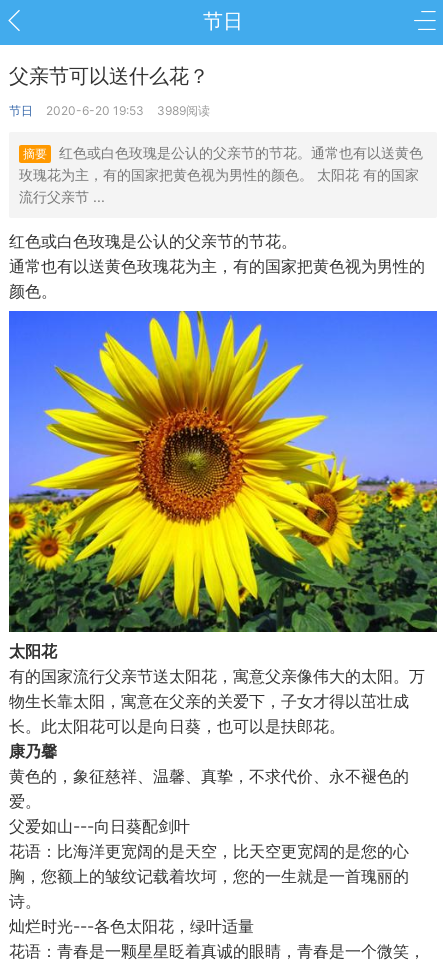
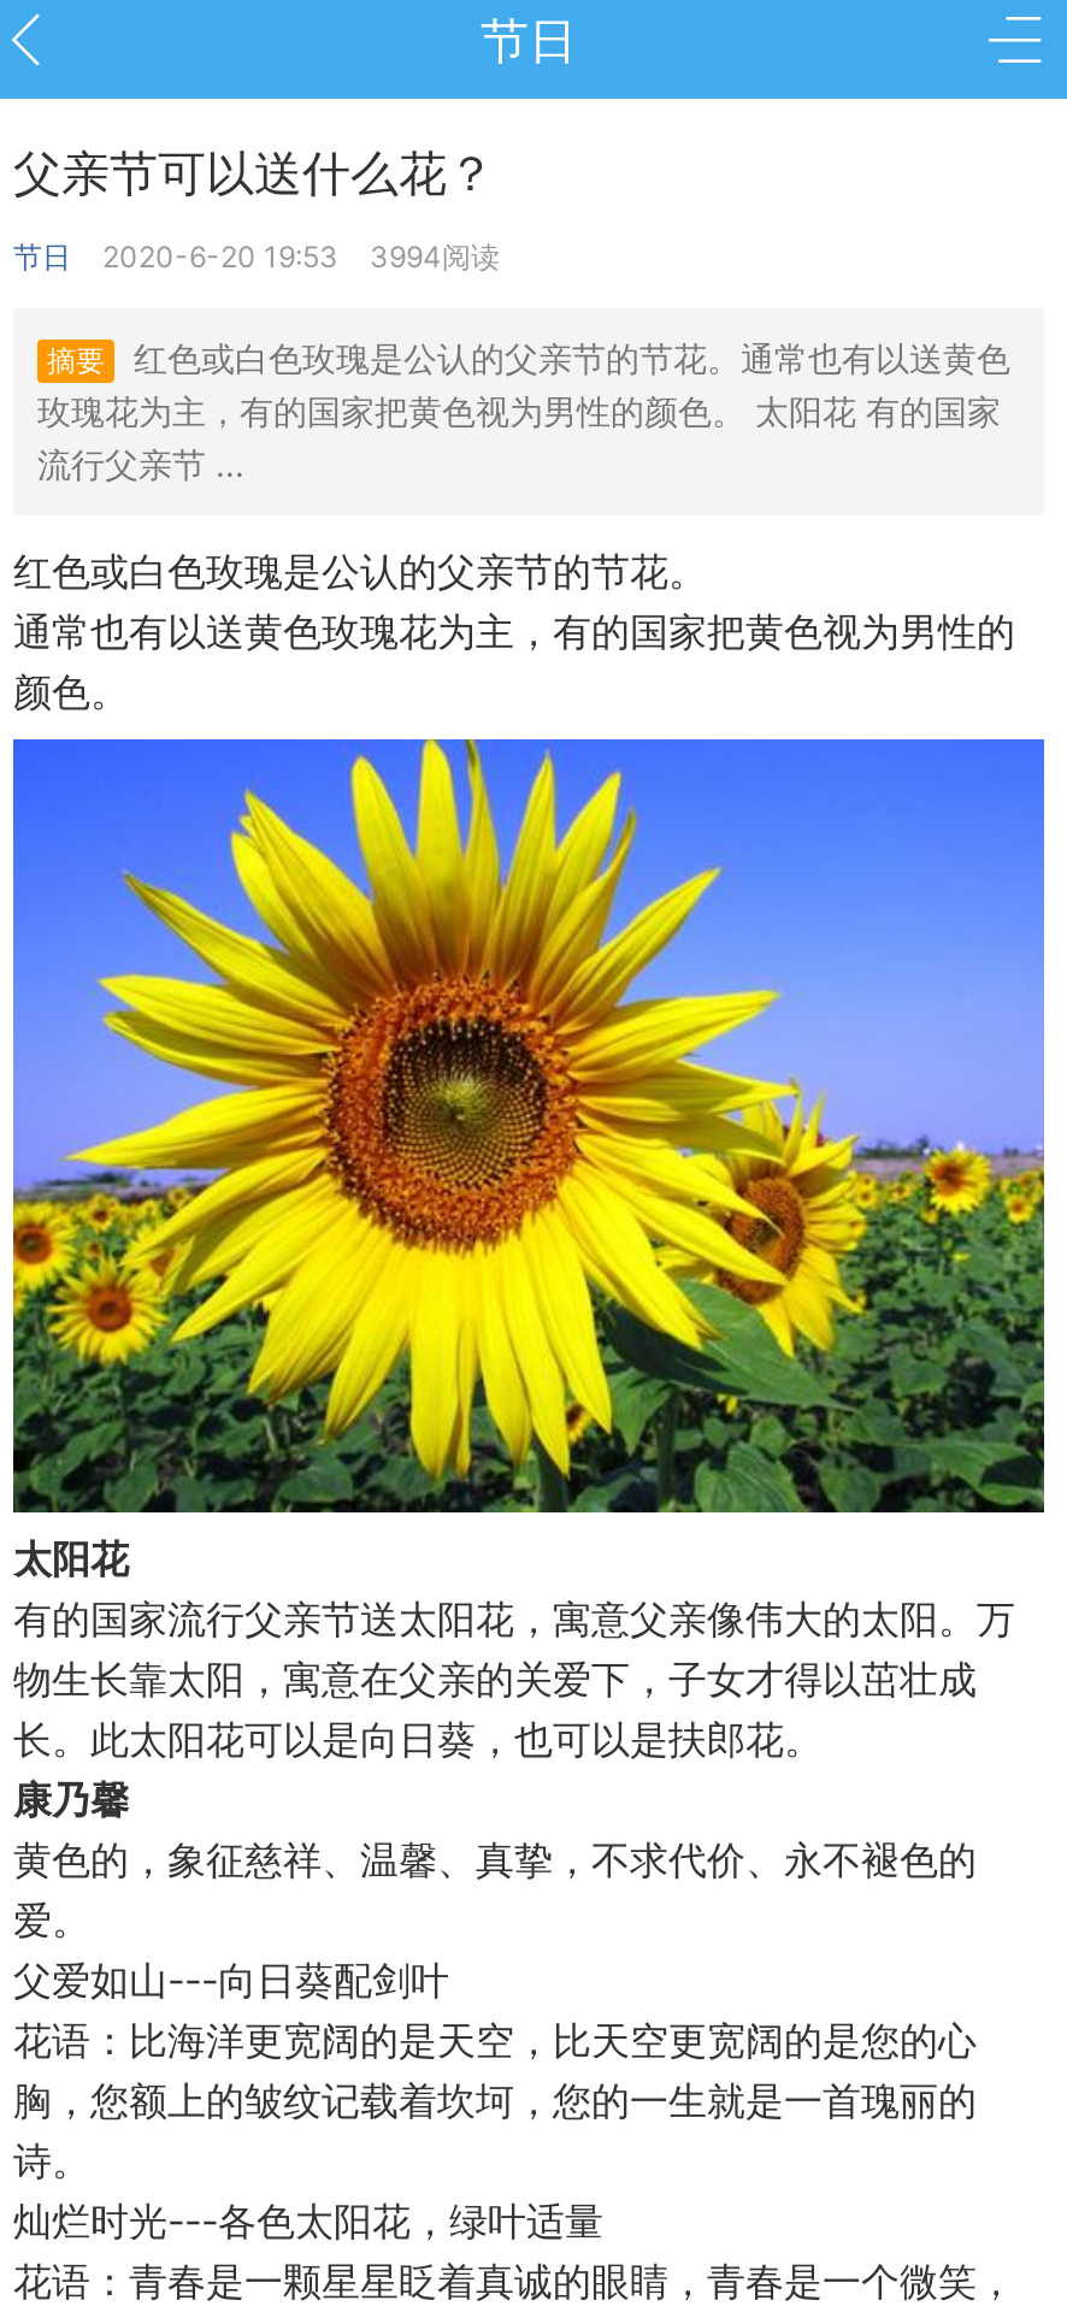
- 节日 2020-6-20 19:53 3989阅读
+ 节日 2020-6-20 19:53 3994阅读
